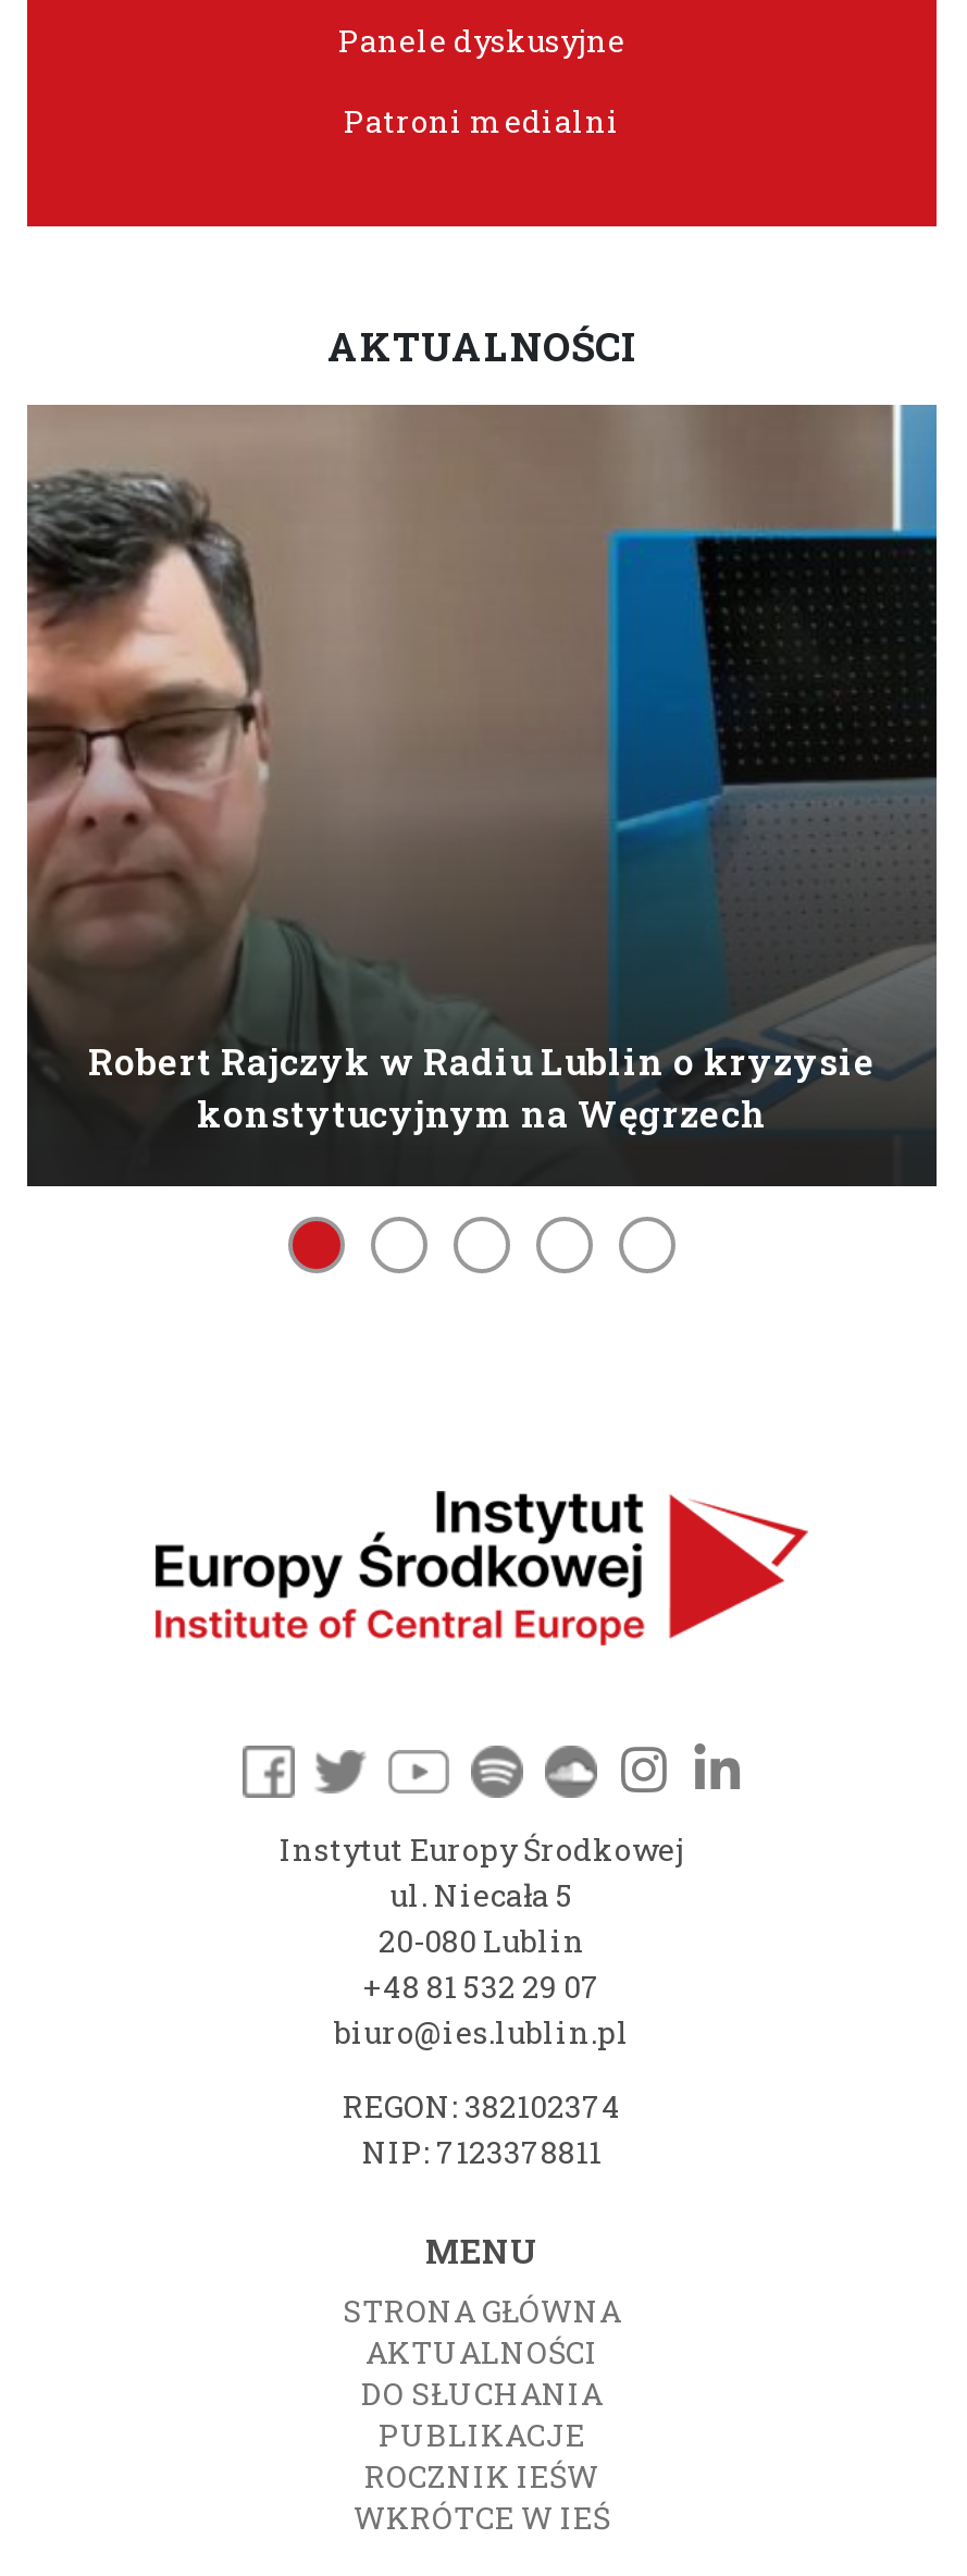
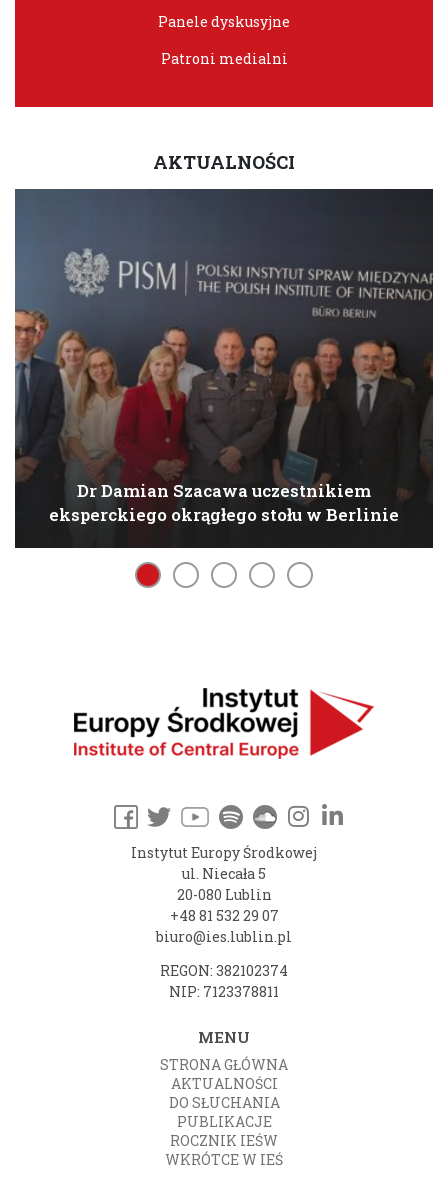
- [image]
- Robert Rajczyk w Radiu Lublin o kryzysie
- konstytucyjnym na Węgrzech
+ [image]
+ Dr Damian Szacawa uczestnikiem
+ eksperckiego okrągłego stołu w Berlinie
